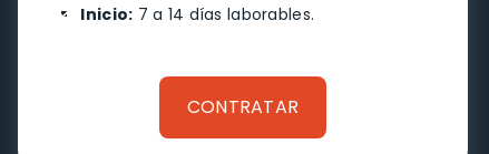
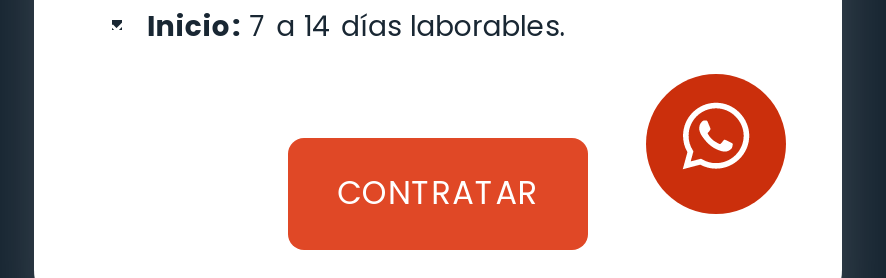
+ [image]
